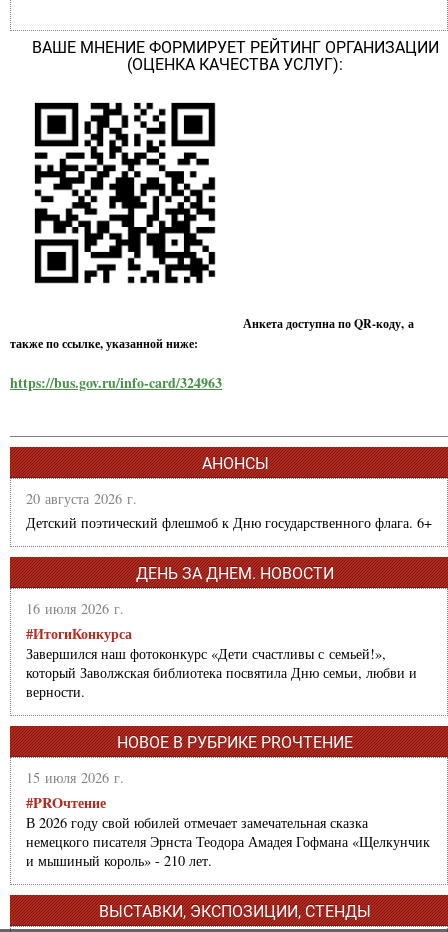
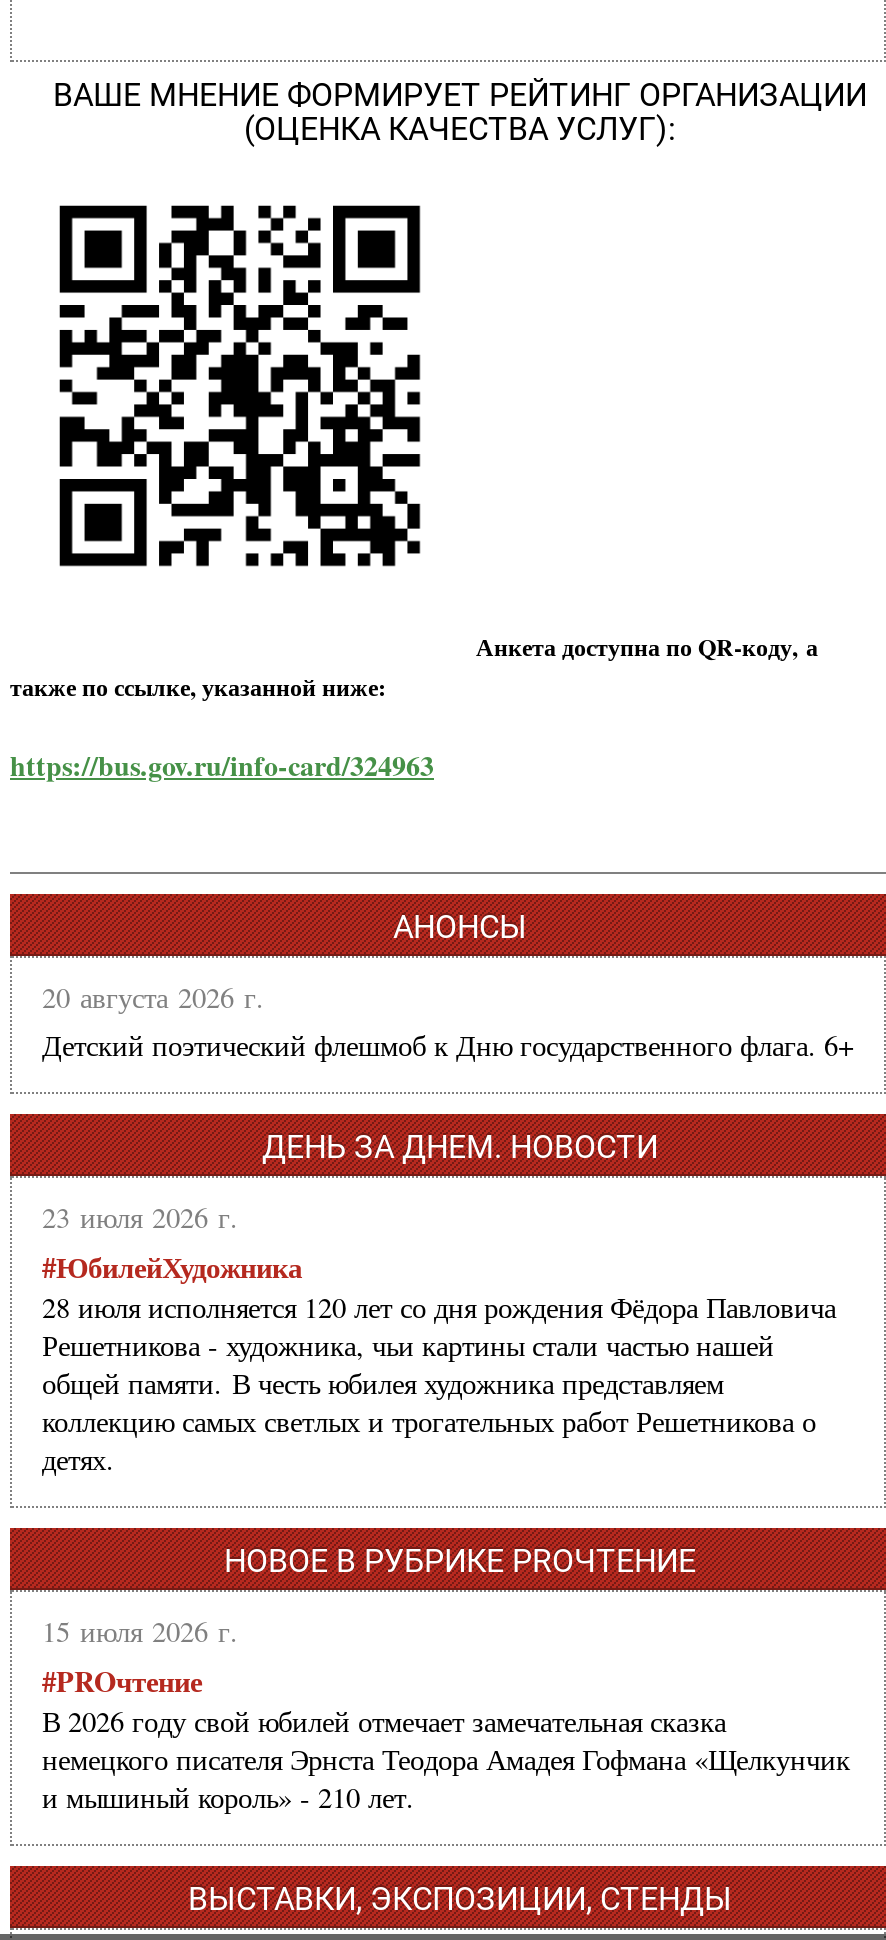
- 16 июля 2026 г.
- #ИтогиКонкурса
- Завершился наш фотоконкурс «Дети счастливы с семьей!»,
- который Заволжская библиотека посвятила Дню семьи, любви и
- верности.
+ 23 июля 2026 г.
+ #ЮбилейХудожника
+ 28 июля исполняется 120 лет со дня рождения Фёдора Павловича
+ Решетникова - художника, чьи картины стали частью нашей
+ общей памяти. В честь юбилея художника представляем
+ коллекцию самых светлых и трогательных работ Решетникова о
+ детях.
